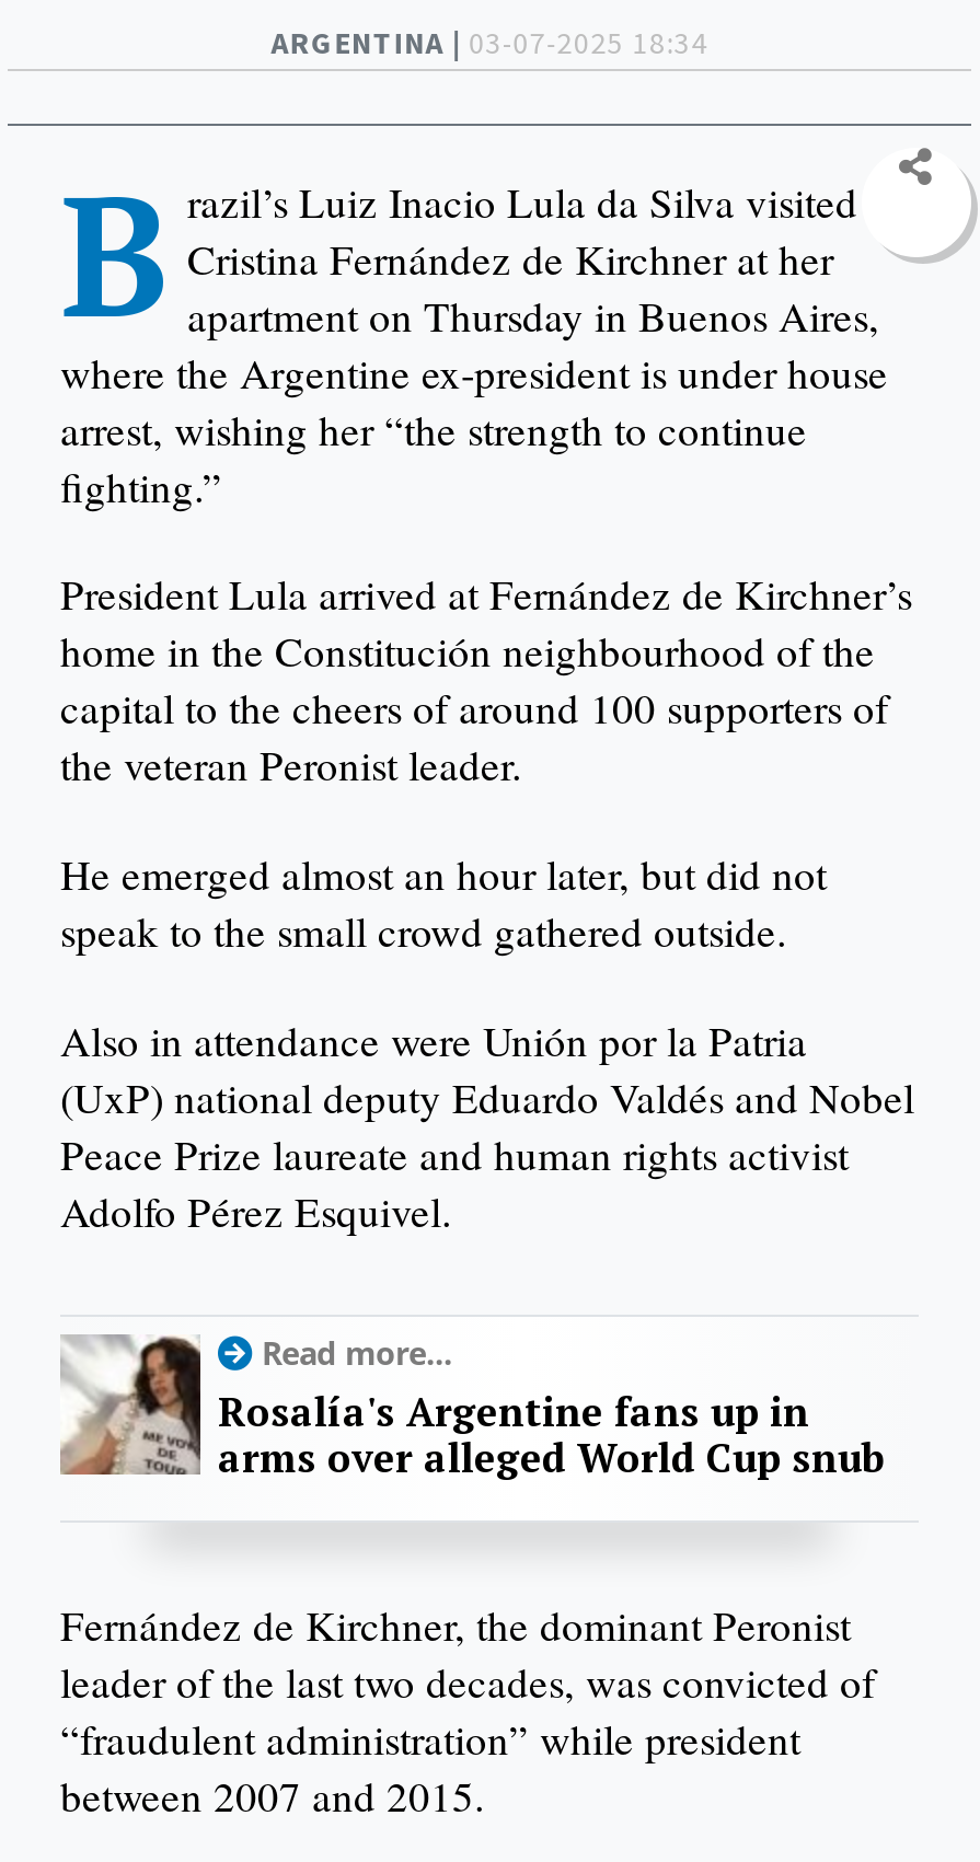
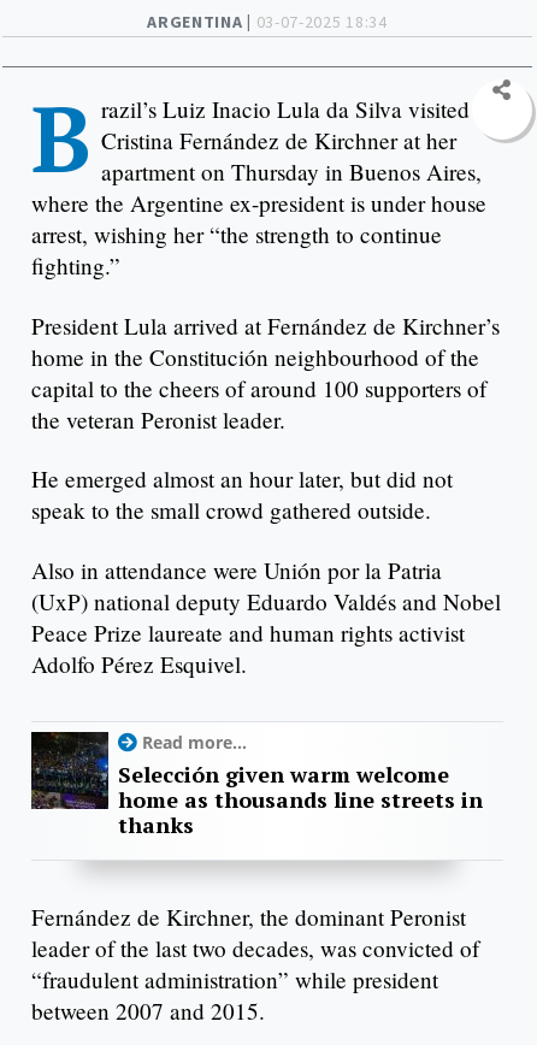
- [image]
- Rosalía's Argentine fans up in
- arms over alleged World Cup snub
+ [image]
+ Selección given warm welcome
+ home as thousands line streets in
+ thanks
